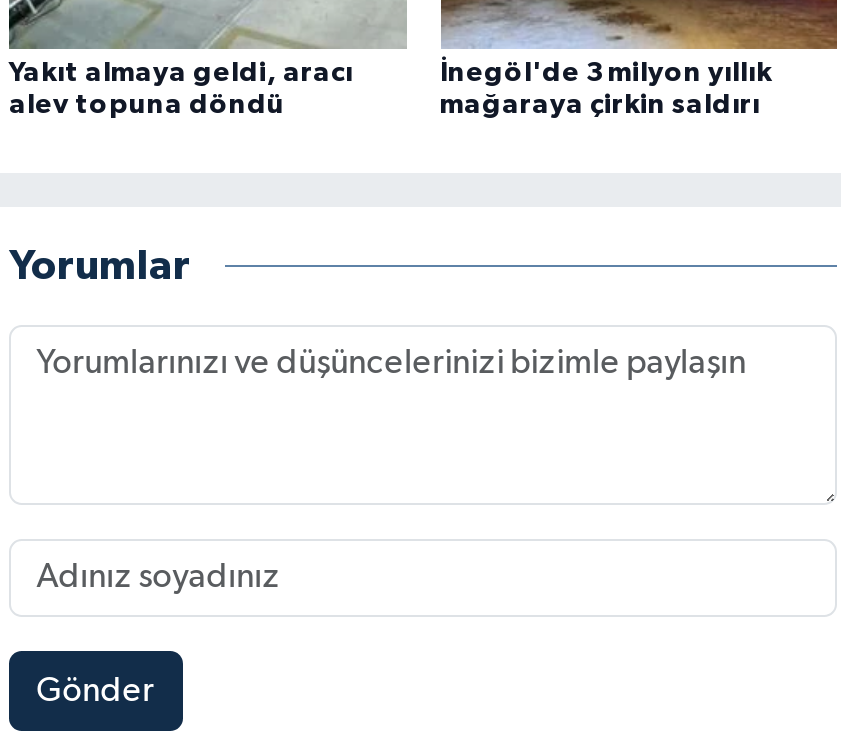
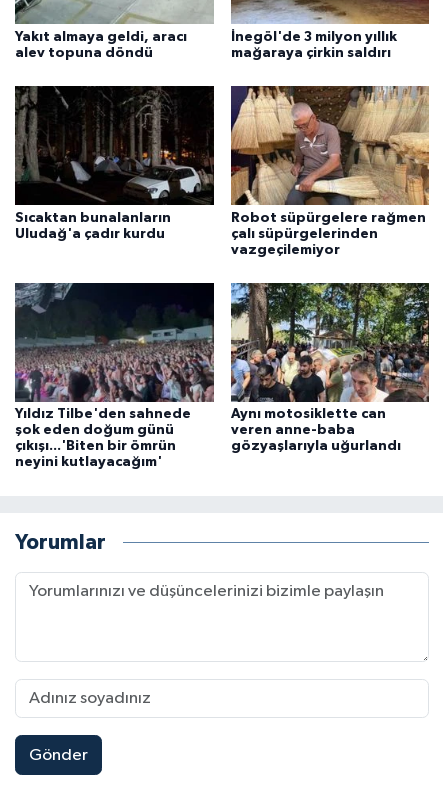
+ [image]
+ Sıcaktan bunalanların
+ Uludağ'a çadır kurdu

+ [image]
+ Yıldız Tilbe'den sahnede
+ şok eden doğum günü
+ çıkışı...'Biten bir ömrün
+ neyini kutlayacağım'

+ [image]
+ Aynı motosiklette can
+ veren anne-baba
+ gözyaşlarıyla uğurlandı

+ [image]
+ Robot süpürgelere rağmen
+ çalı süpürgelerinden
+ vazgeçilemiyor
